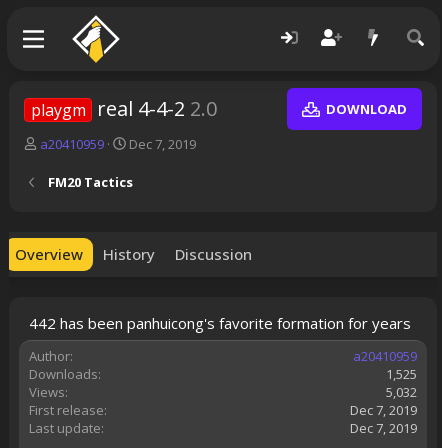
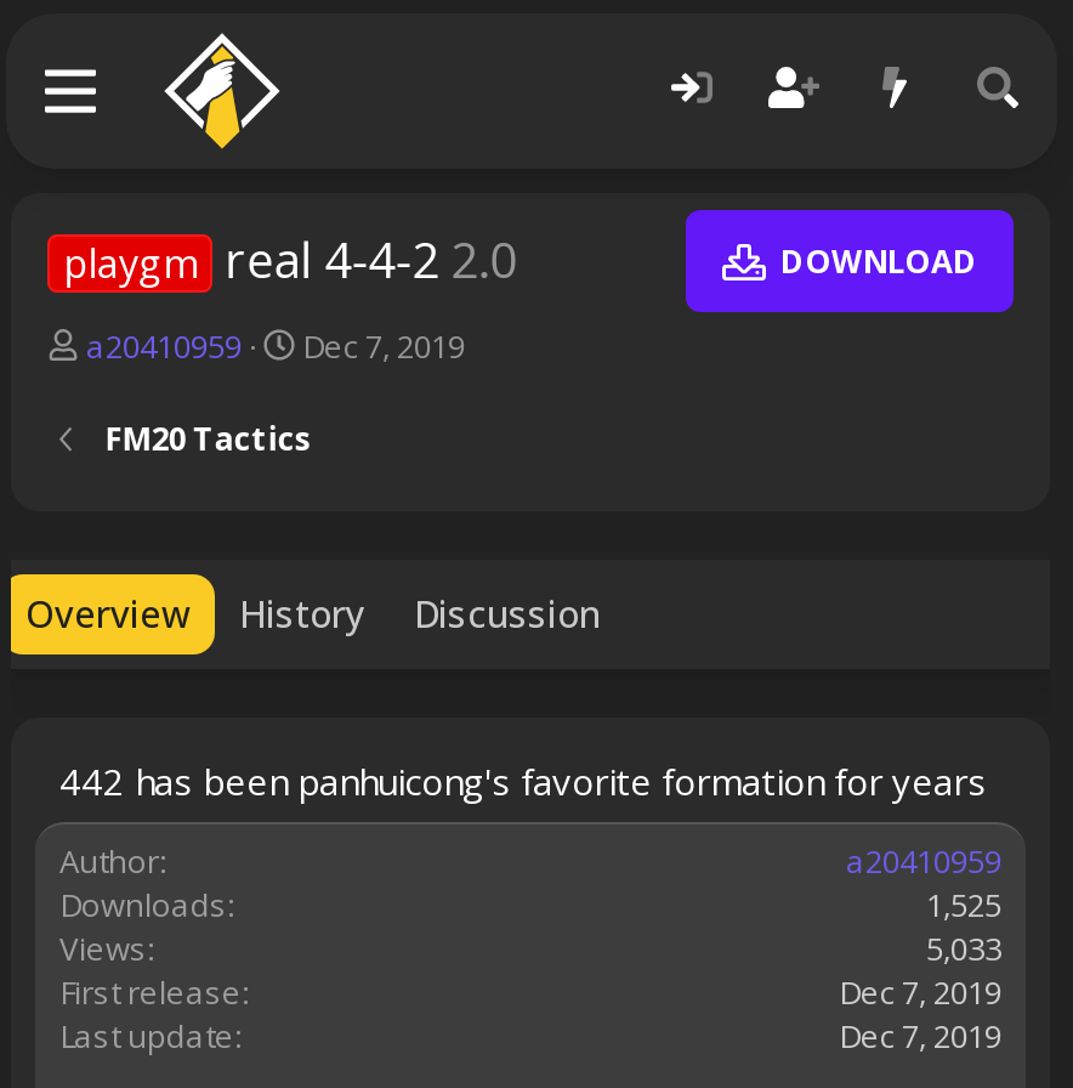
- 5,032
+ 5,033
